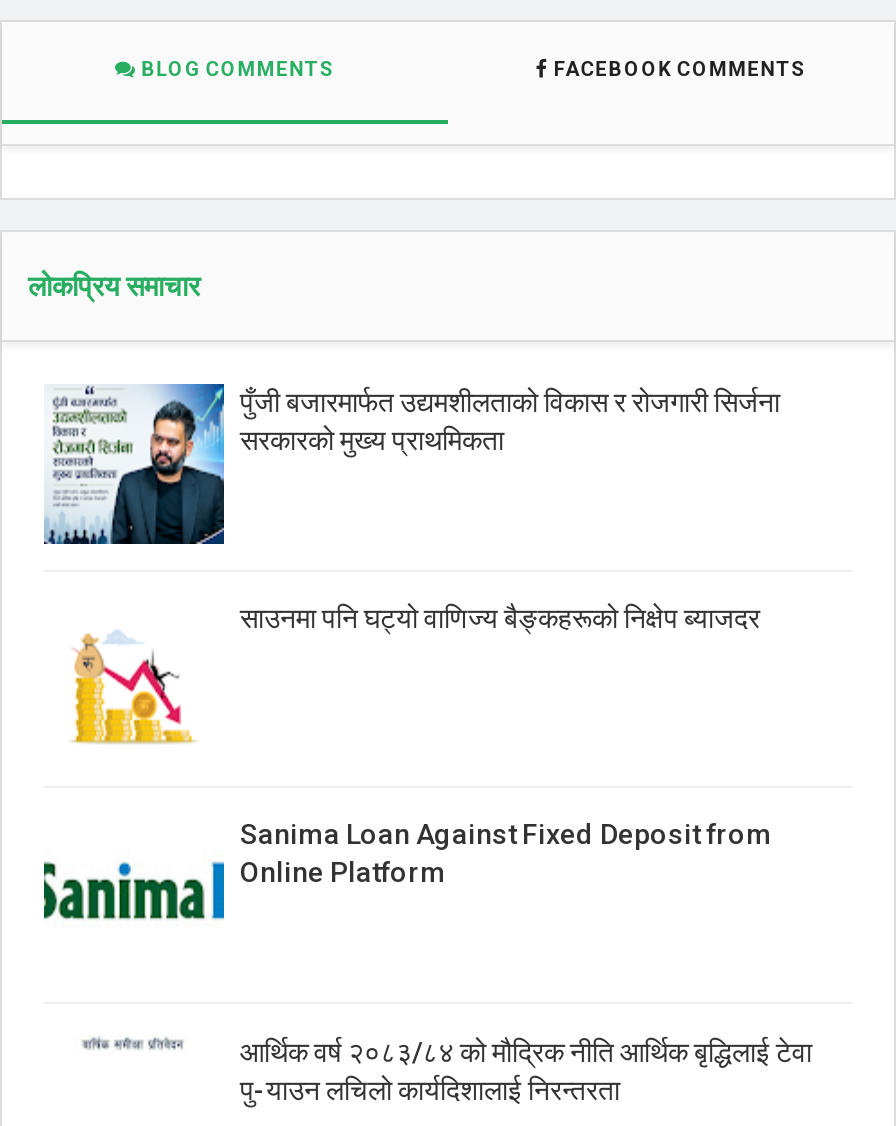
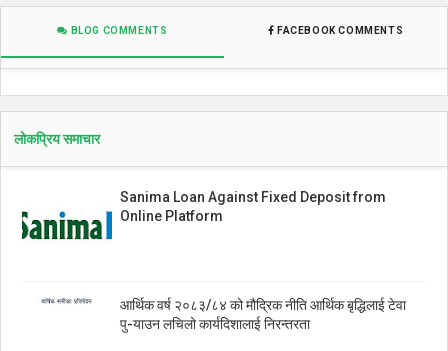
- [image]
- पुँजी बजारमार्फत उद्यमशीलताको विकास र रोजगारी सिर्जना
- सरकारको मुख्य प्राथमिकता

- [image]
- साउनमा पनि घट्यो वाणिज्य बैङ्कहरूको निक्षेप ब्याजदर
